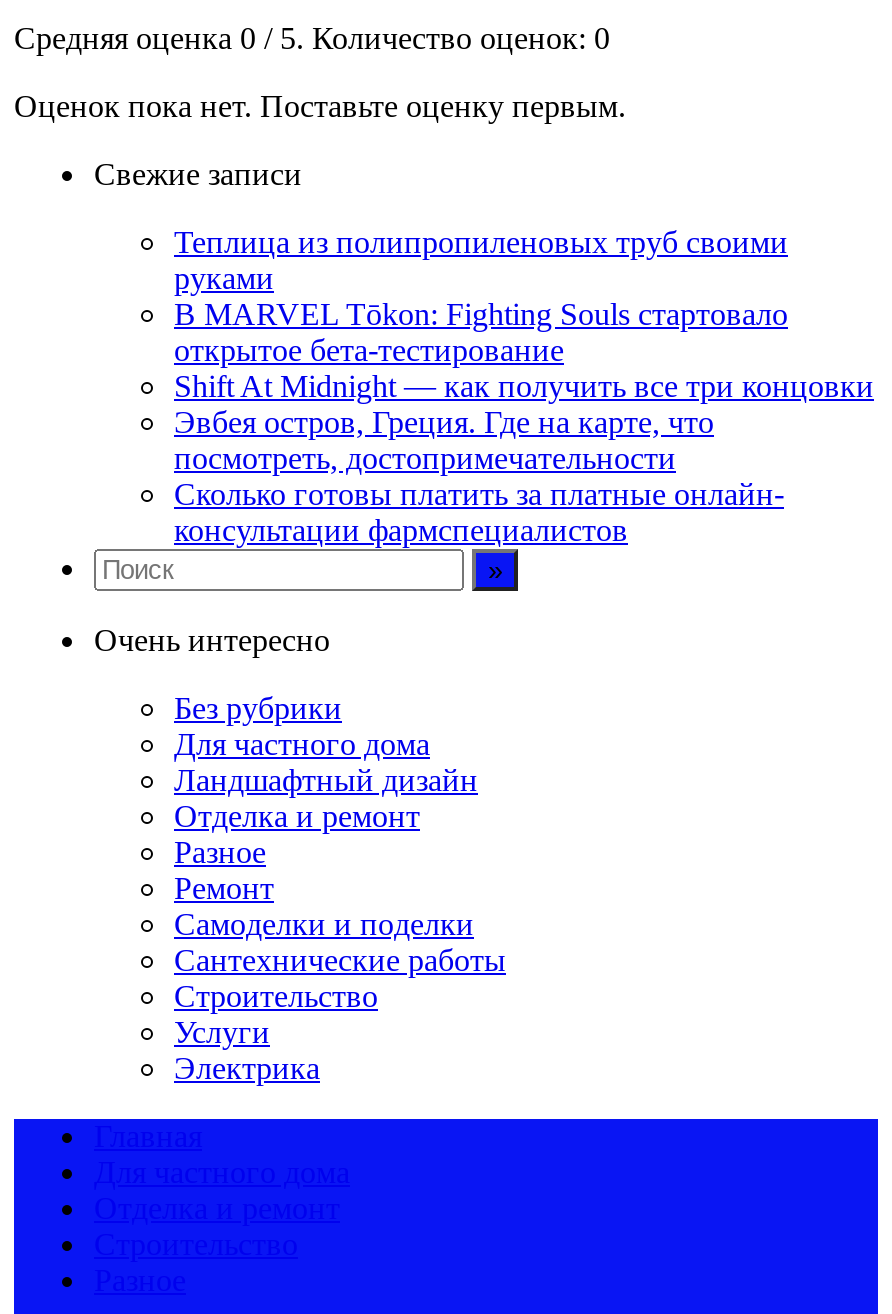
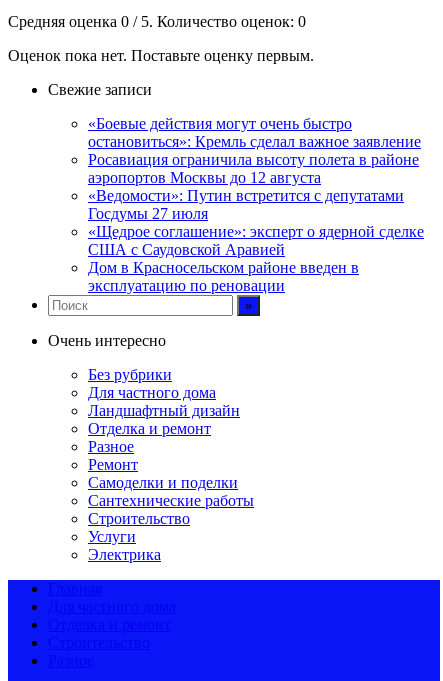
- Теплица из полипропиленовых труб своими
- руками
- В MARVEL Tōkon: Fighting Souls стартовало
- открытое бета-тестирование
- Shift At Midnight — как получить все три концовки
- Эвбея остров, Греция. Где на карте, что
- посмотреть, достопримечательности
- Сколько готовы платить за платные онлайн-
- консультации фармспециалистов
+ «Боевые действия могут очень быстро
+ остановиться»: Кремль сделал важное заявление
+ Росавиация ограничила высоту полета в районе
+ аэропортов Москвы до 12 августа
+ «Ведомости»: Путин встретится с депутатами
+ Госдумы 27 июля
+ «Щедрое соглашение»: эксперт о ядерной сделке
+ США с Саудовской Аравией
+ Дом в Красносельском районе введен в
+ эксплуатацию по реновации
